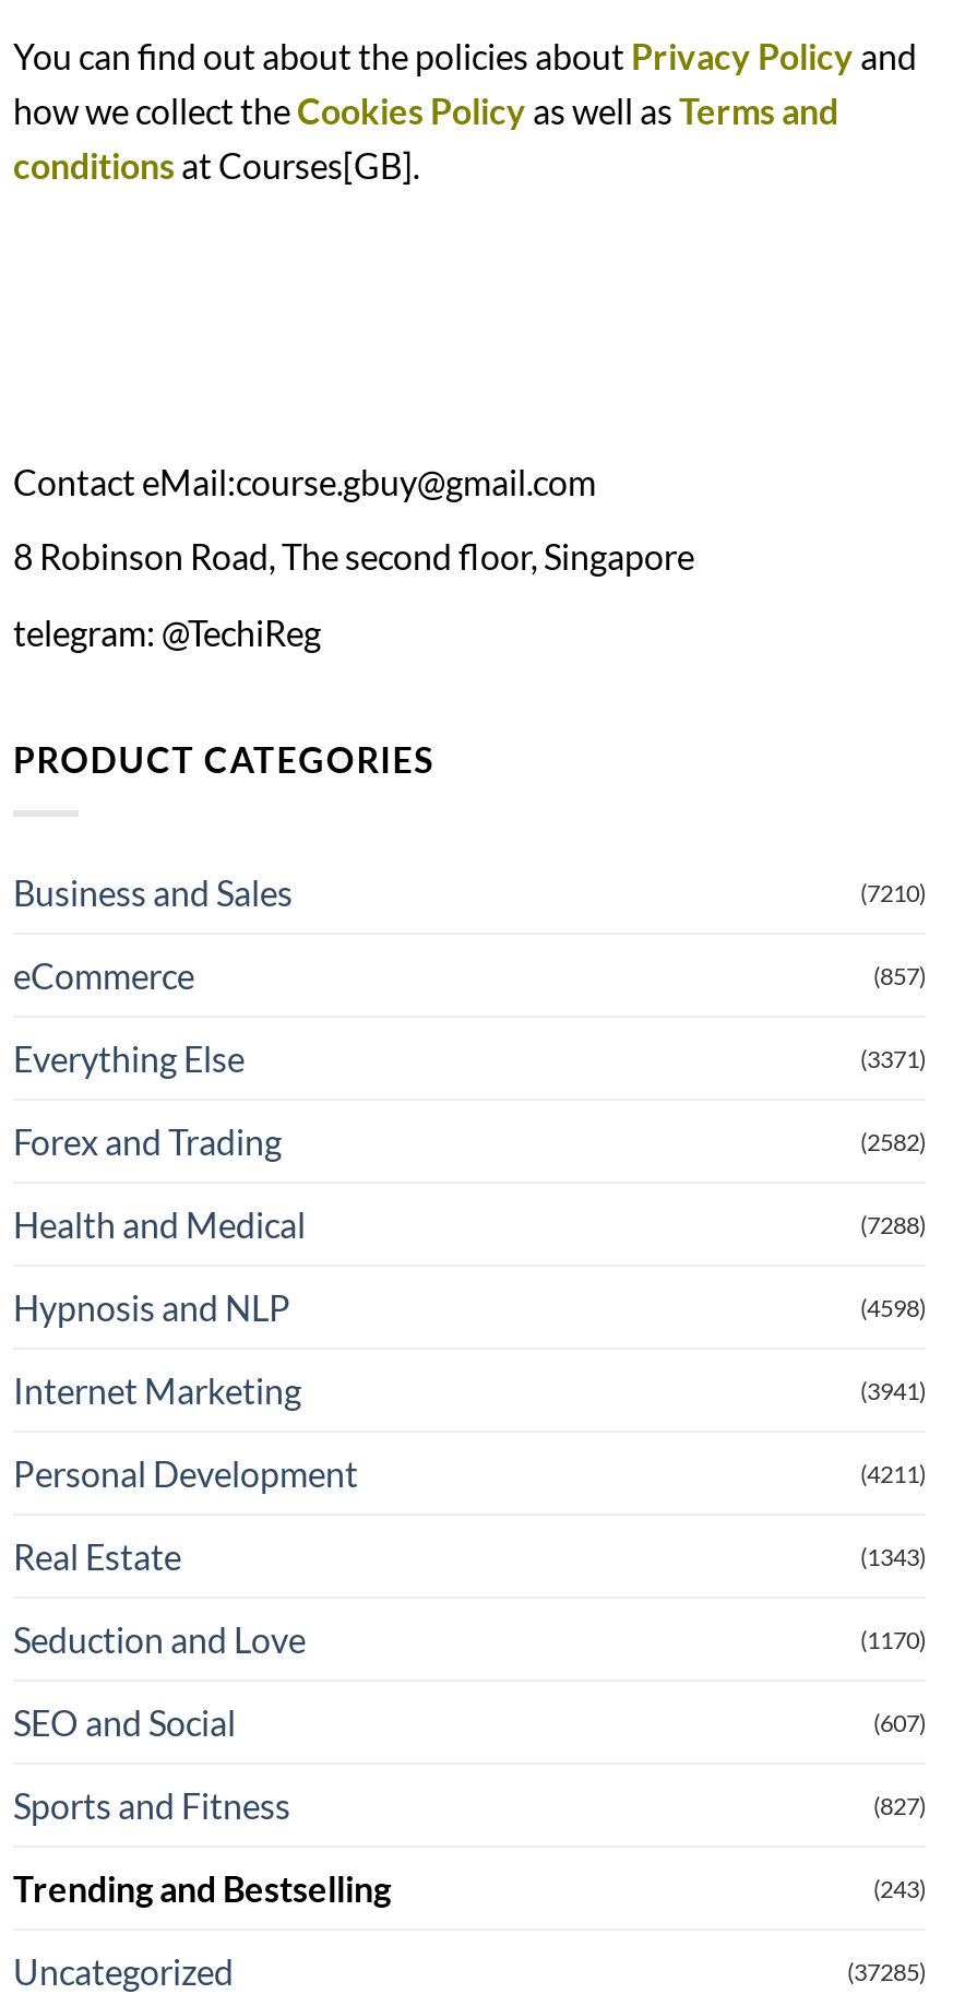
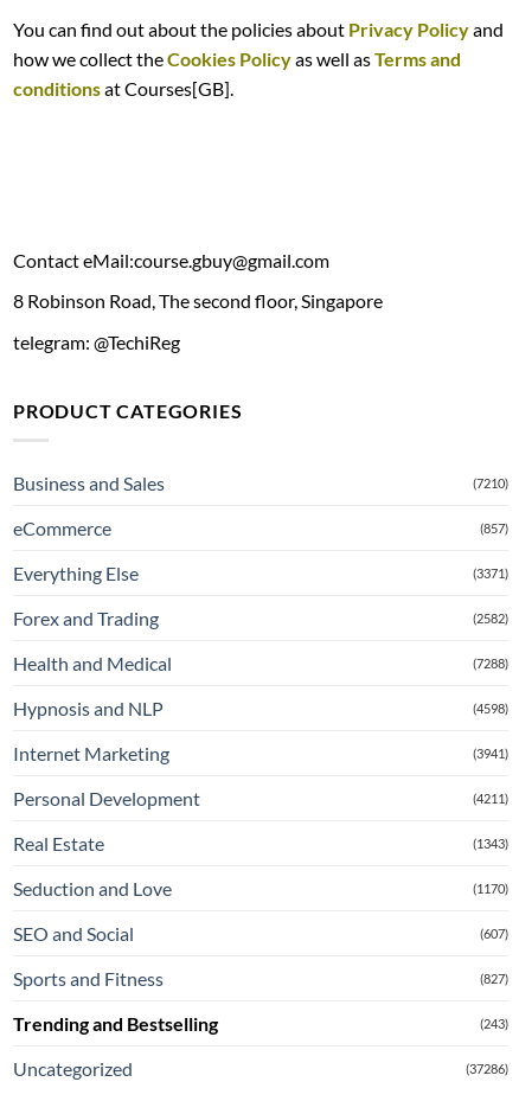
- (37285)
+ (37286)
